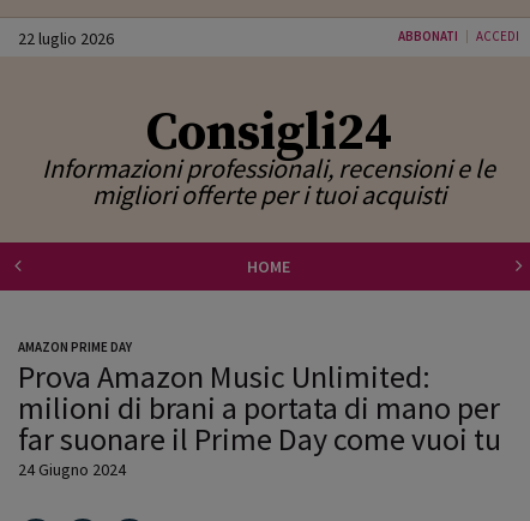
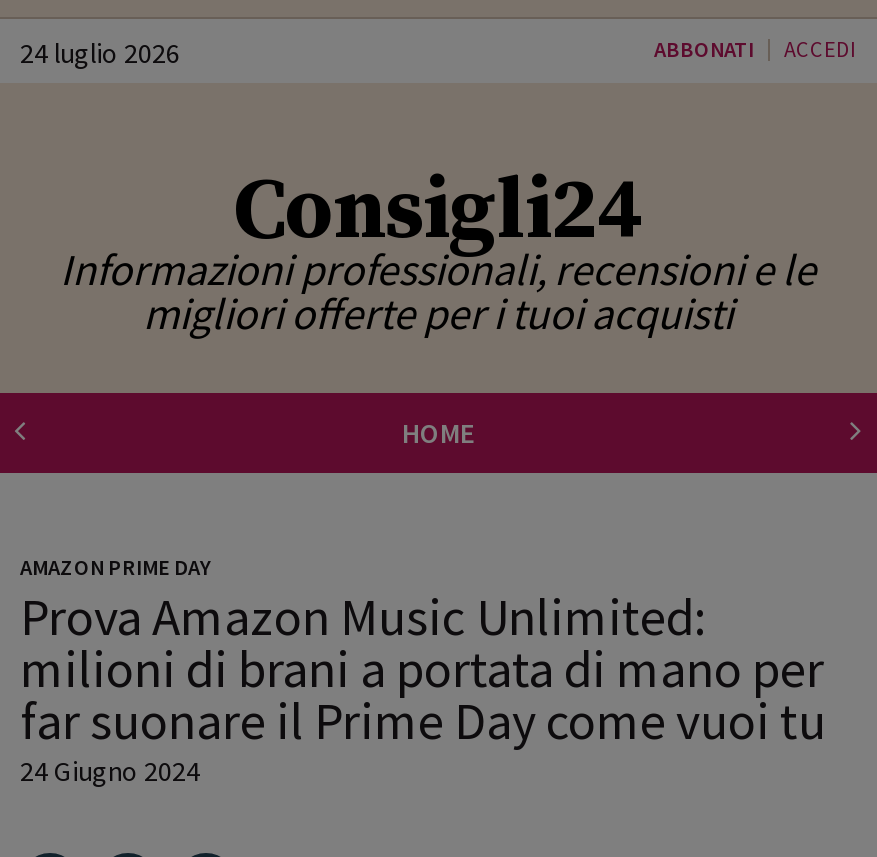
- 22 luglio 2026
+ 24 luglio 2026
